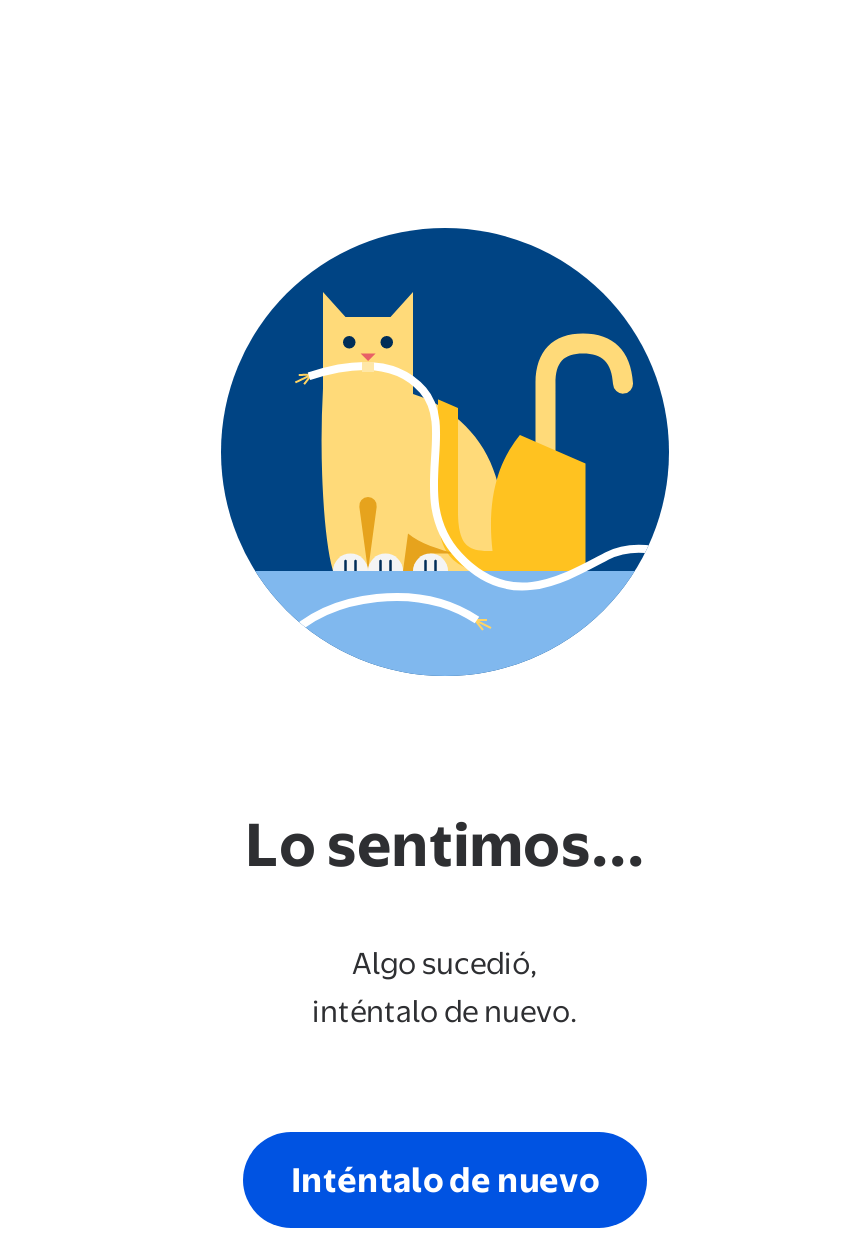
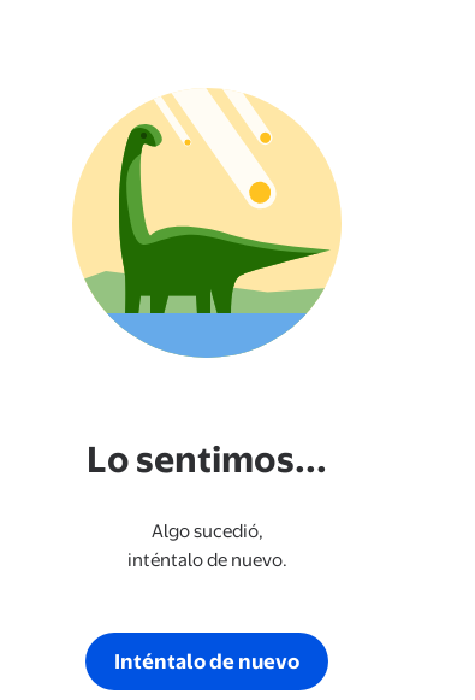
- [image]
+ [image]
